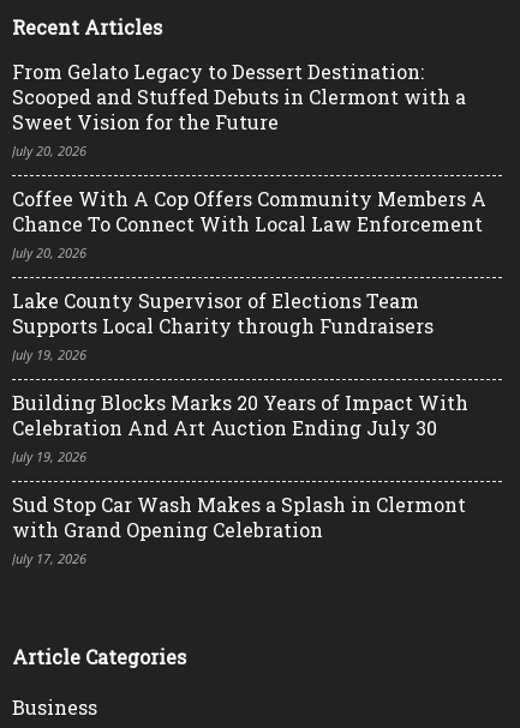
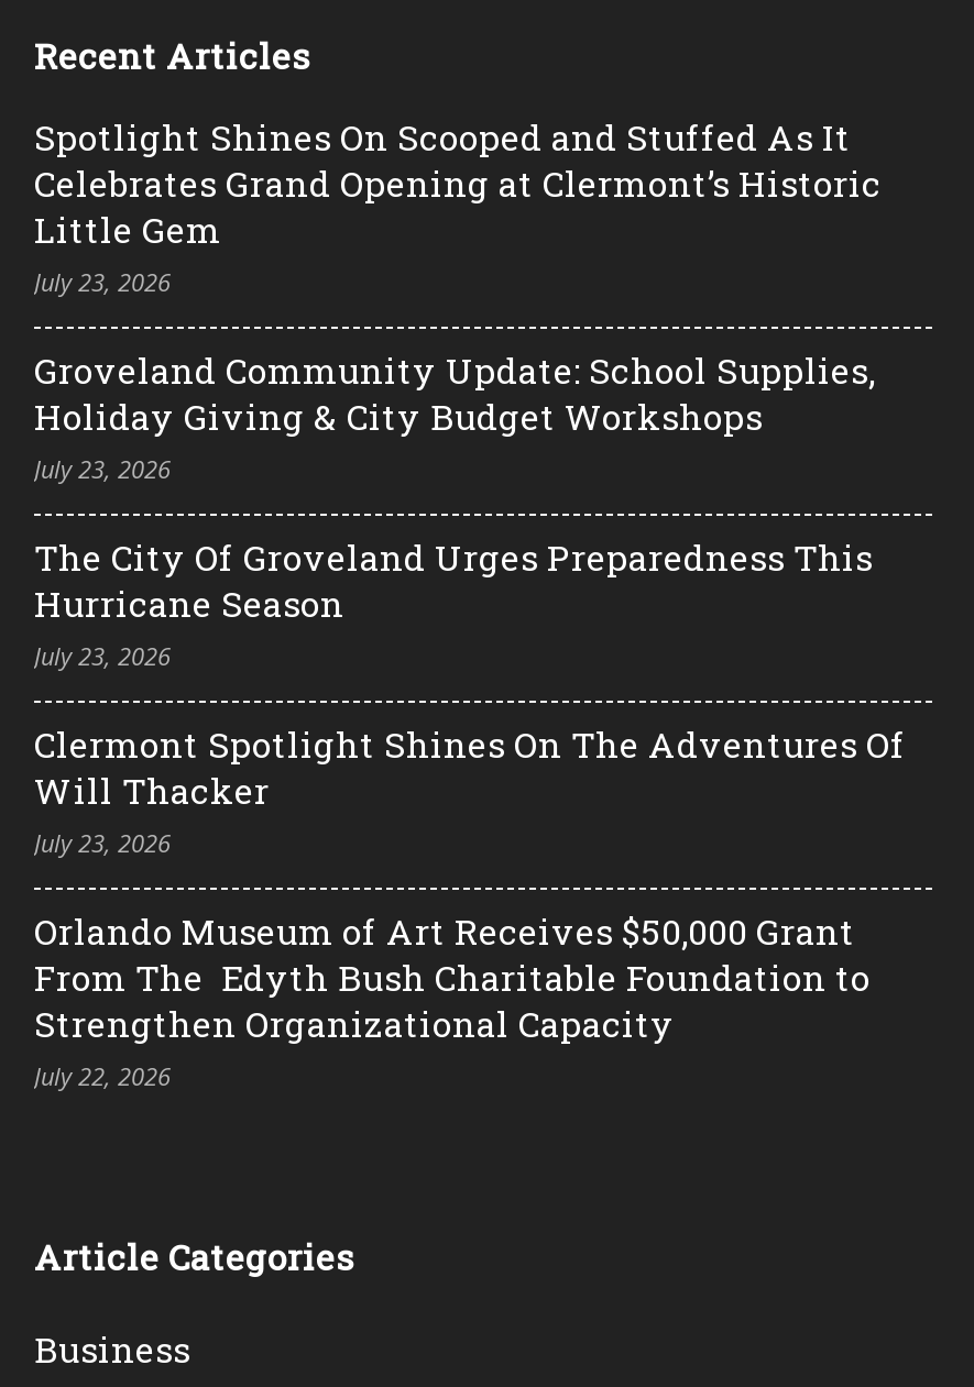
- From Gelato Legacy to Dessert Destination:
- Scooped and Stuffed Debuts in Clermont with a
- Sweet Vision for the Future
- July 20, 2026
+ Spotlight Shines On Scooped and Stuffed As It
+ Celebrates Grand Opening at Clermont’s Historic
+ Little Gem
+ July 23, 2026

- Coffee With A Cop Offers Community Members A
- Chance To Connect With Local Law Enforcement
- July 20, 2026
+ Groveland Community Update: School Supplies,
+ Holiday Giving & City Budget Workshops
+ July 23, 2026

- Lake County Supervisor of Elections Team
- Supports Local Charity through Fundraisers
- July 19, 2026
+ The City Of Groveland Urges Preparedness This
+ Hurricane Season
+ July 23, 2026

- Building Blocks Marks 20 Years of Impact With
- Celebration And Art Auction Ending July 30
- July 19, 2026
+ Clermont Spotlight Shines On The Adventures Of
+ Will Thacker
+ July 23, 2026

- Sud Stop Car Wash Makes a Splash in Clermont
- with Grand Opening Celebration
- July 17, 2026
+ Orlando Museum of Art Receives $50,000 Grant
+ From The Edyth Bush Charitable Foundation to
+ Strengthen Organizational Capacity
+ July 22, 2026
